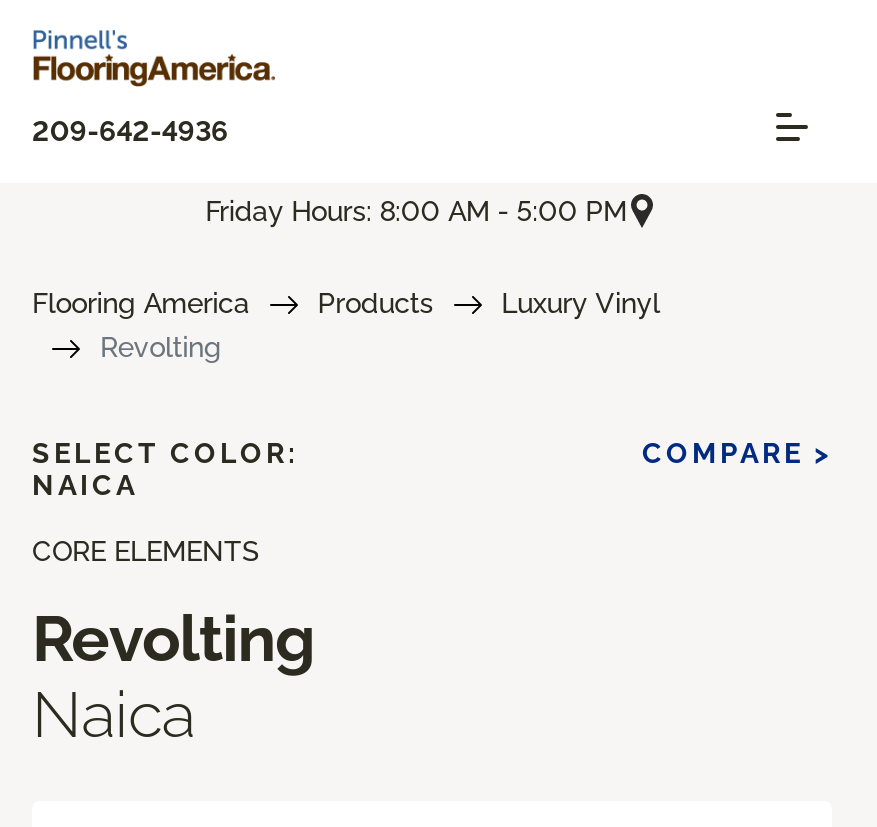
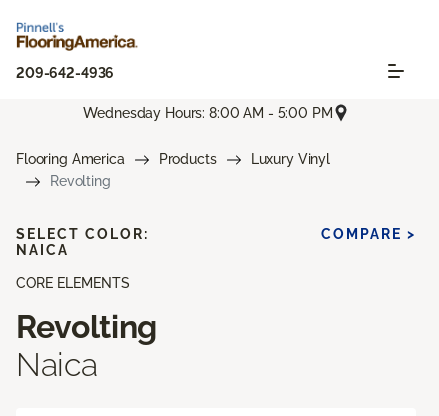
- Friday Hours: 8:00 AM - 5:00 PM
+ Wednesday Hours: 8:00 AM - 5:00 PM
